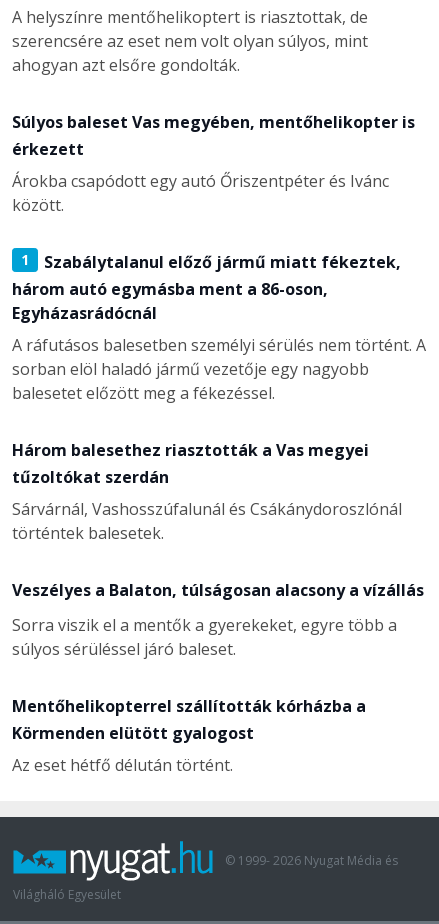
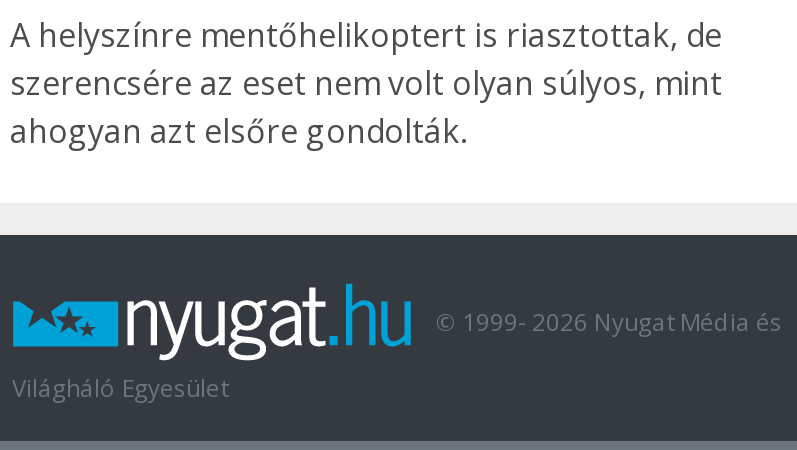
- Súlyos baleset Vas megyében, mentőhelikopter is
- érkezett
- Árokba csapódott egy autó Őriszentpéter és Ivánc
- között.
- 1
- Szabálytalanul előző jármű miatt fékeztek,
- három autó egymásba ment a 86-oson,
- Egyházasrádócnál
- A ráfutásos balesetben személyi sérülés nem történt. A
- sorban elöl haladó jármű vezetője egy nagyobb
- balesetet előzött meg a fékezéssel.
- Három balesethez riasztották a Vas megyei
- tűzoltókat szerdán
- Sárvárnál, Vashosszúfalunál és Csákánydoroszlónál
- történtek balesetek.
- Veszélyes a Balaton, túlságosan alacsony a vízállás
- Sorra viszik el a mentők a gyerekeket, egyre több a
- súlyos sérüléssel járó baleset.
- Mentőhelikopterrel szállították kórházba a
- Körmenden elütött gyalogost
- Az eset hétfő délután történt.
